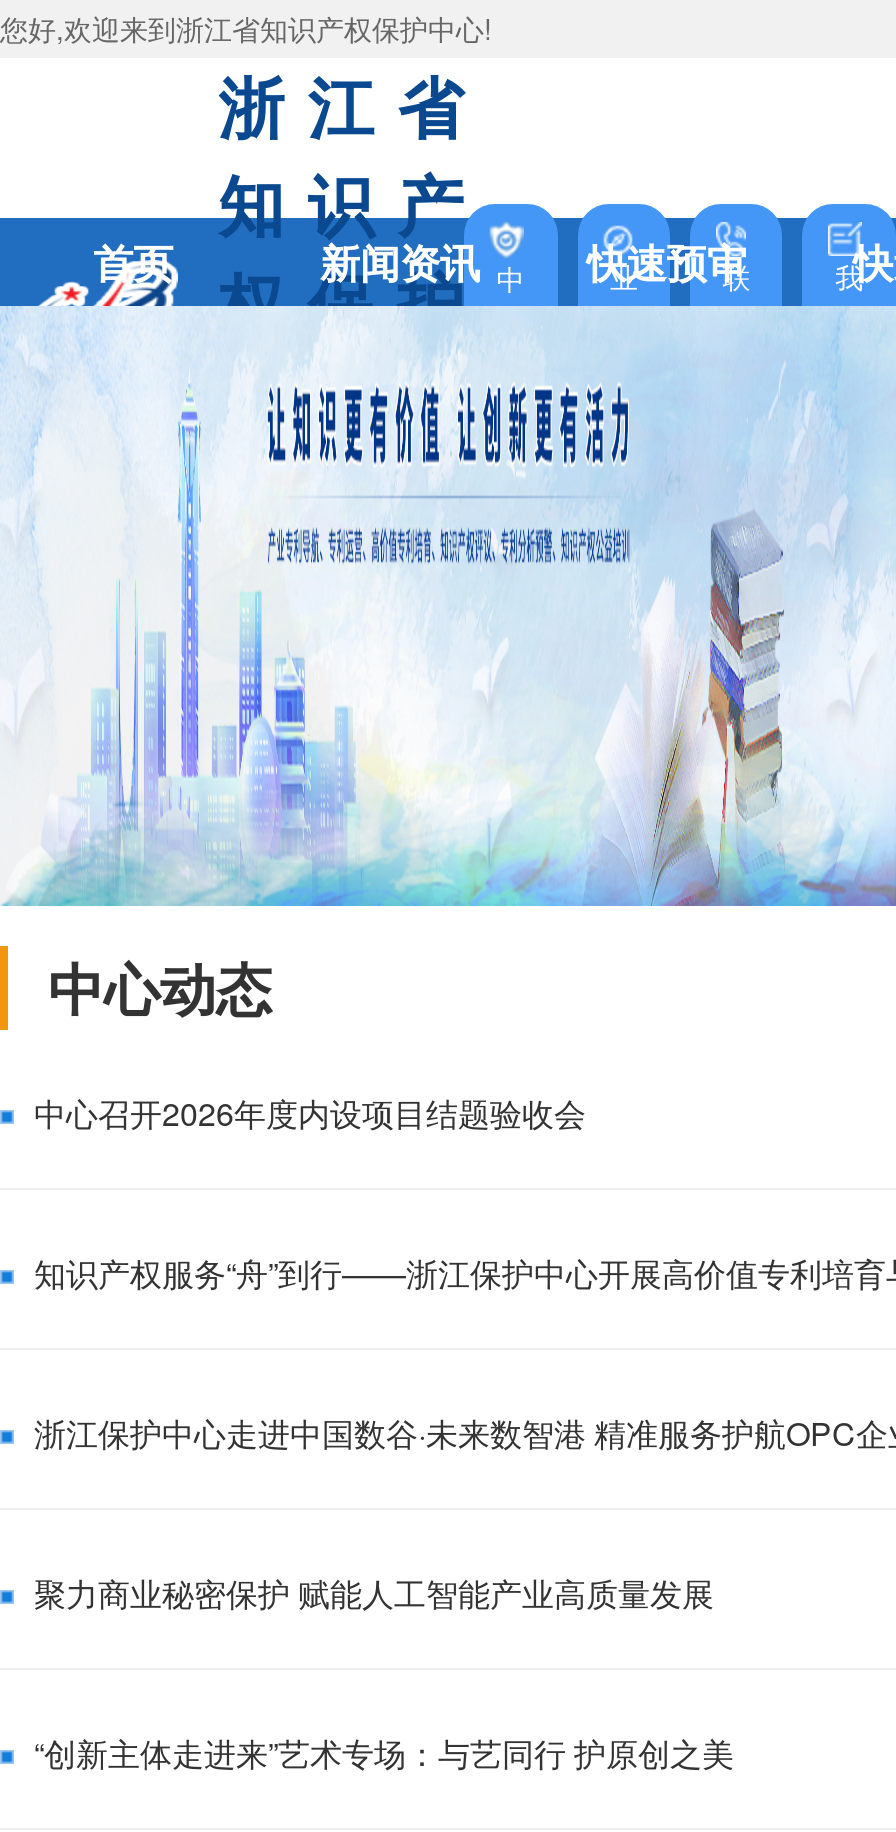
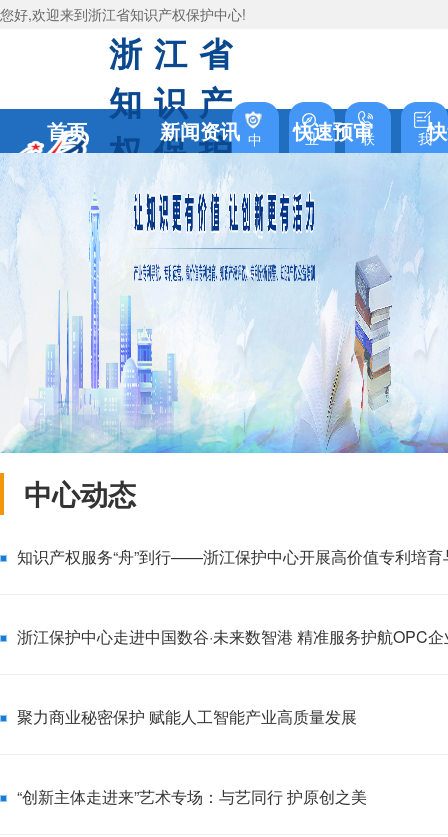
- 中心召开2026年度内设项目结题验收会
